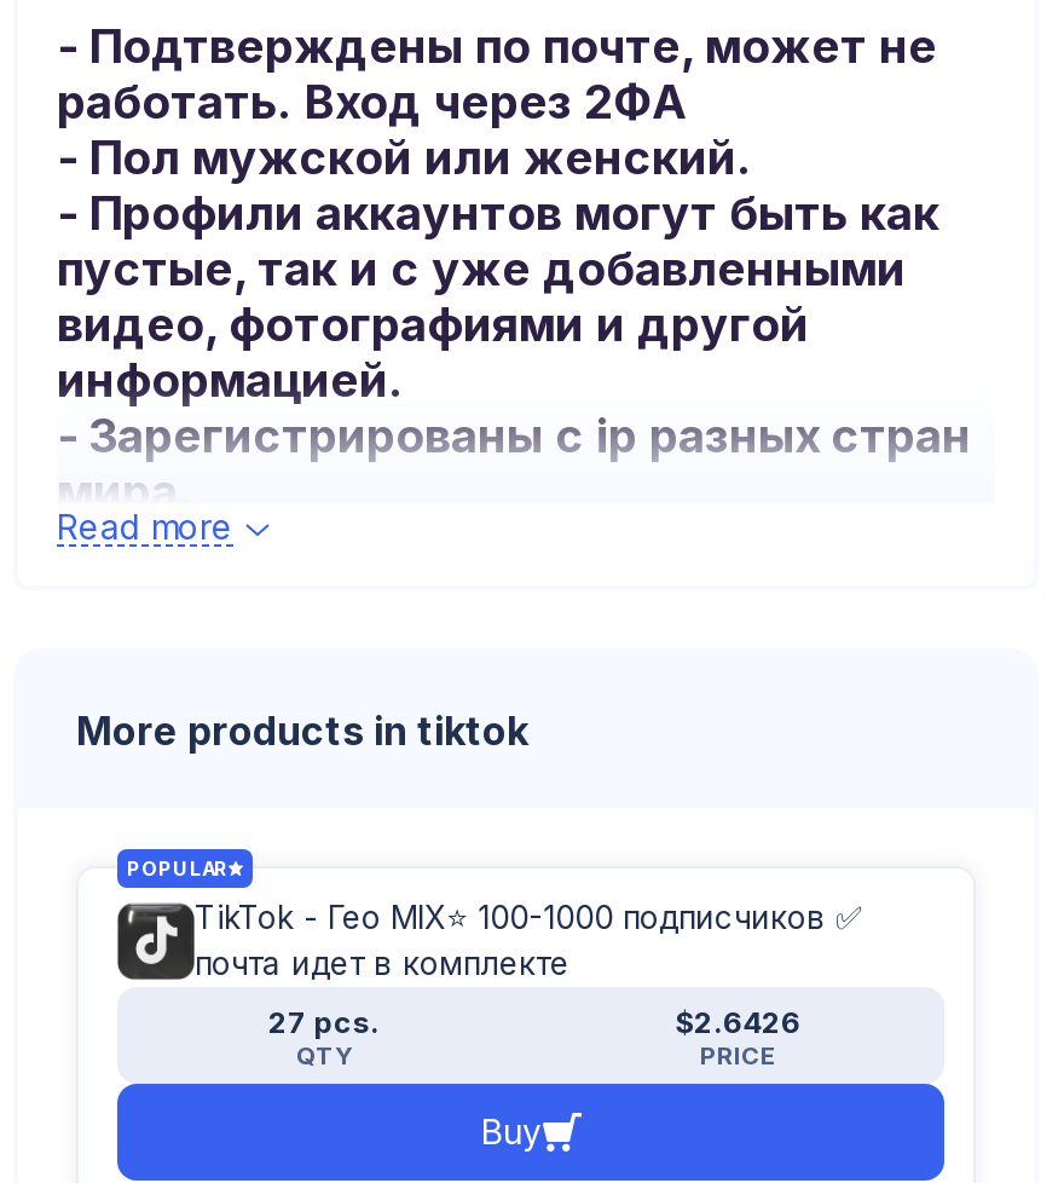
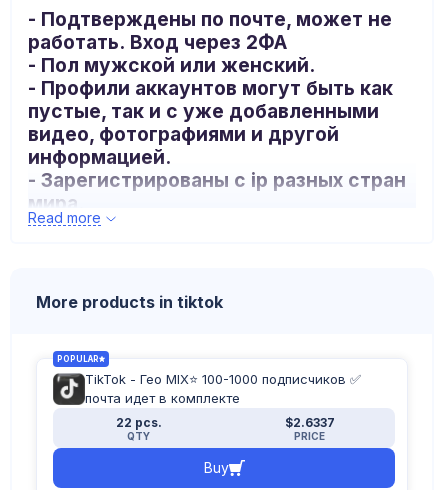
- 27 pcs.
+ 22 pcs.

- $2.6426
+ $2.6337
